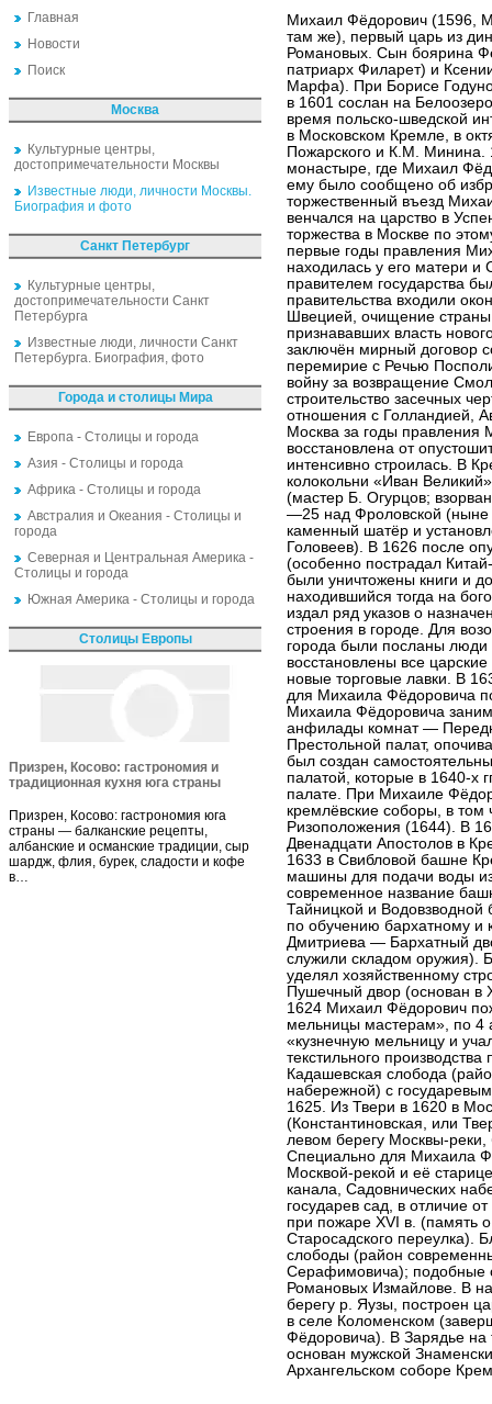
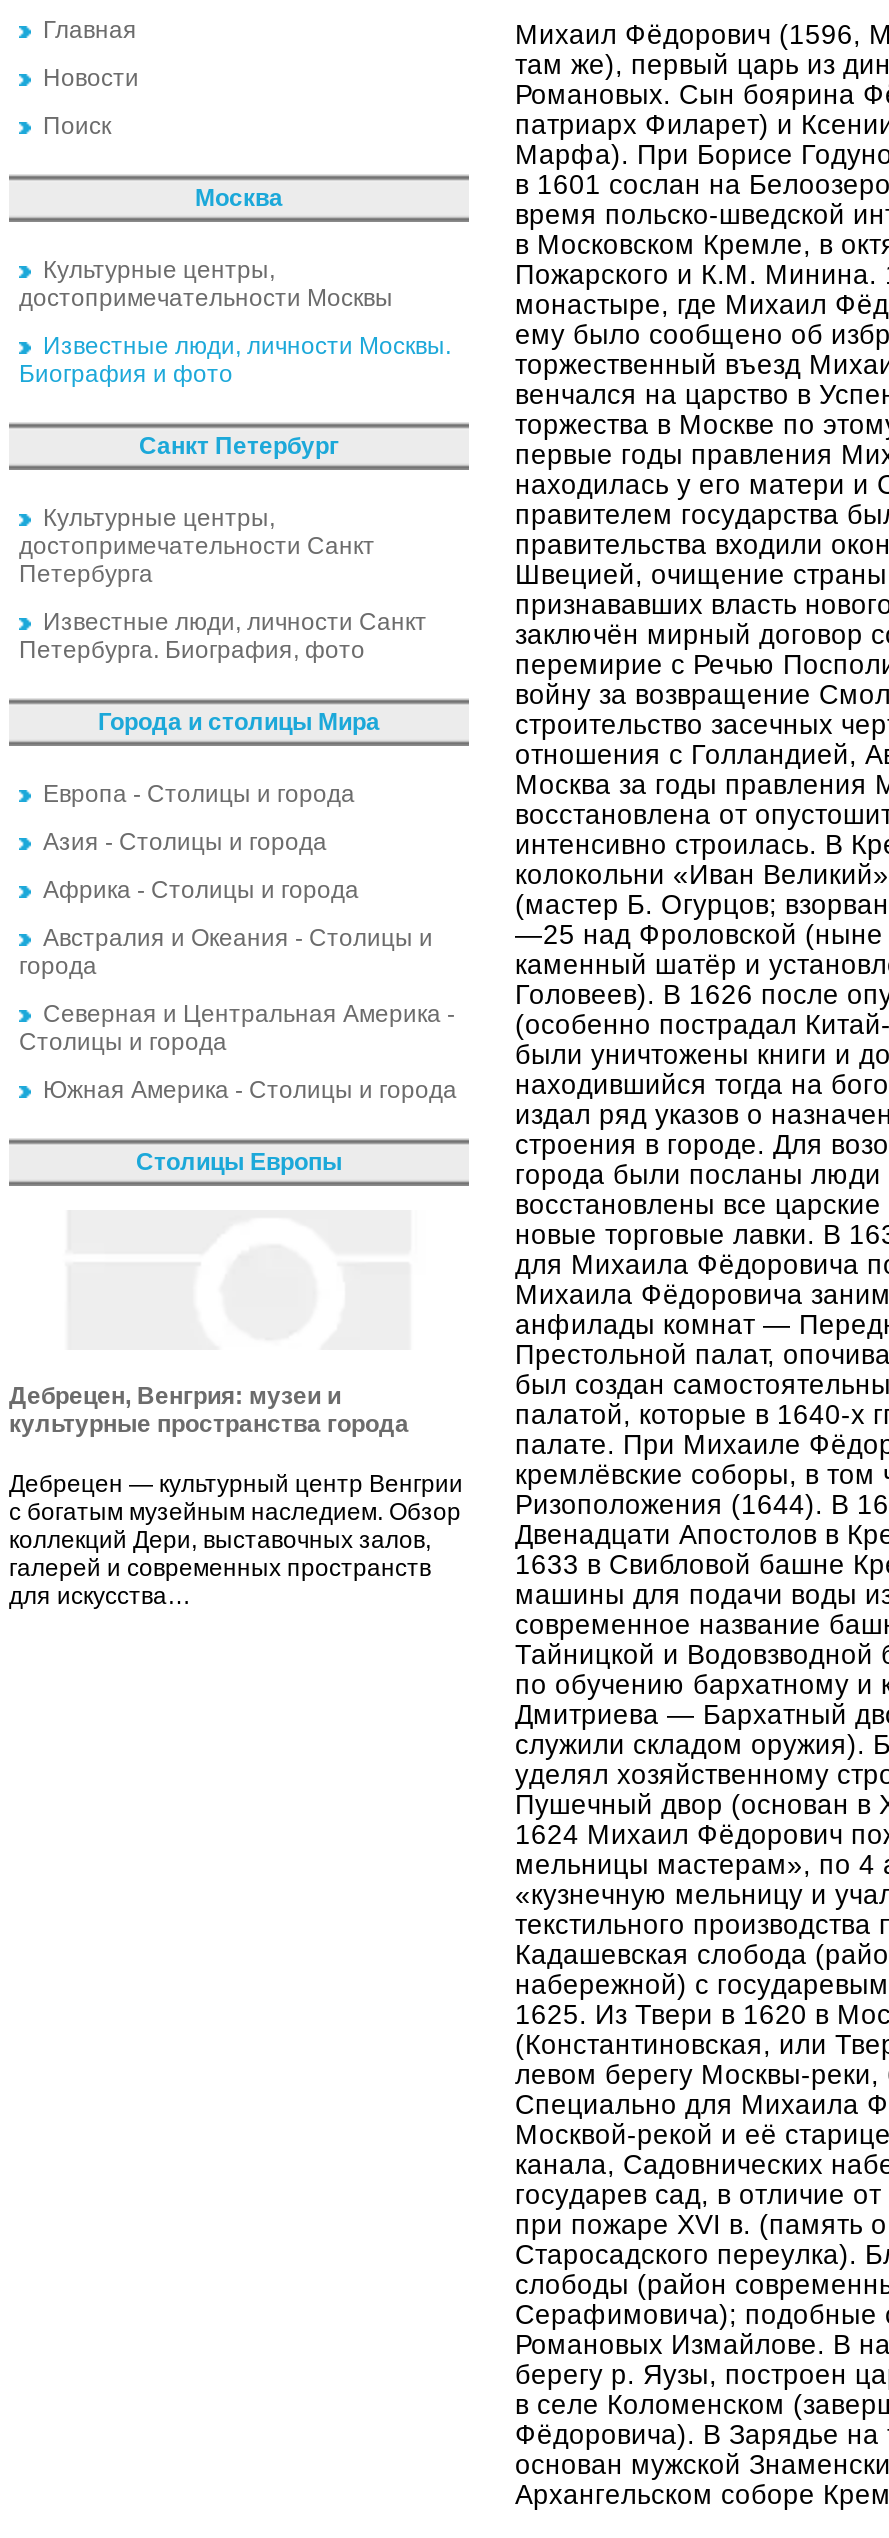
- Призрен, Косово: гастрономия и
- традиционная кухня юга страны
+ Дебрецен, Венгрия: музеи и
+ культурные пространства города

- Призрен, Косово: гастрономия юга
- страны — балканские рецепты,
- албанские и османские традиции, сыр
- шардж, флия, бурек, сладости и кофе
- в…
+ Дебрецен — культурный центр Венгрии
+ с богатым музейным наследием. Обзор
+ коллекций Дери, выставочных залов,
+ галерей и современных пространств
+ для искусства…
